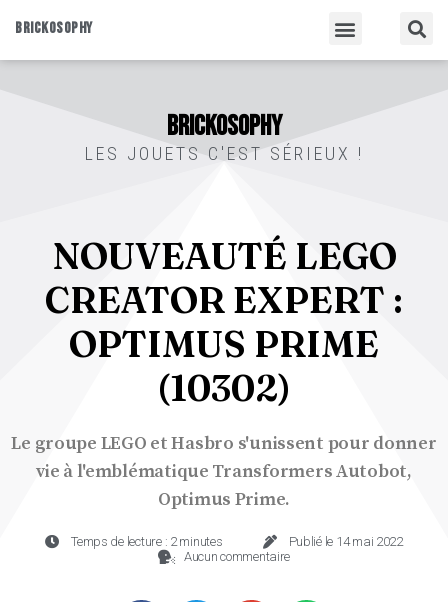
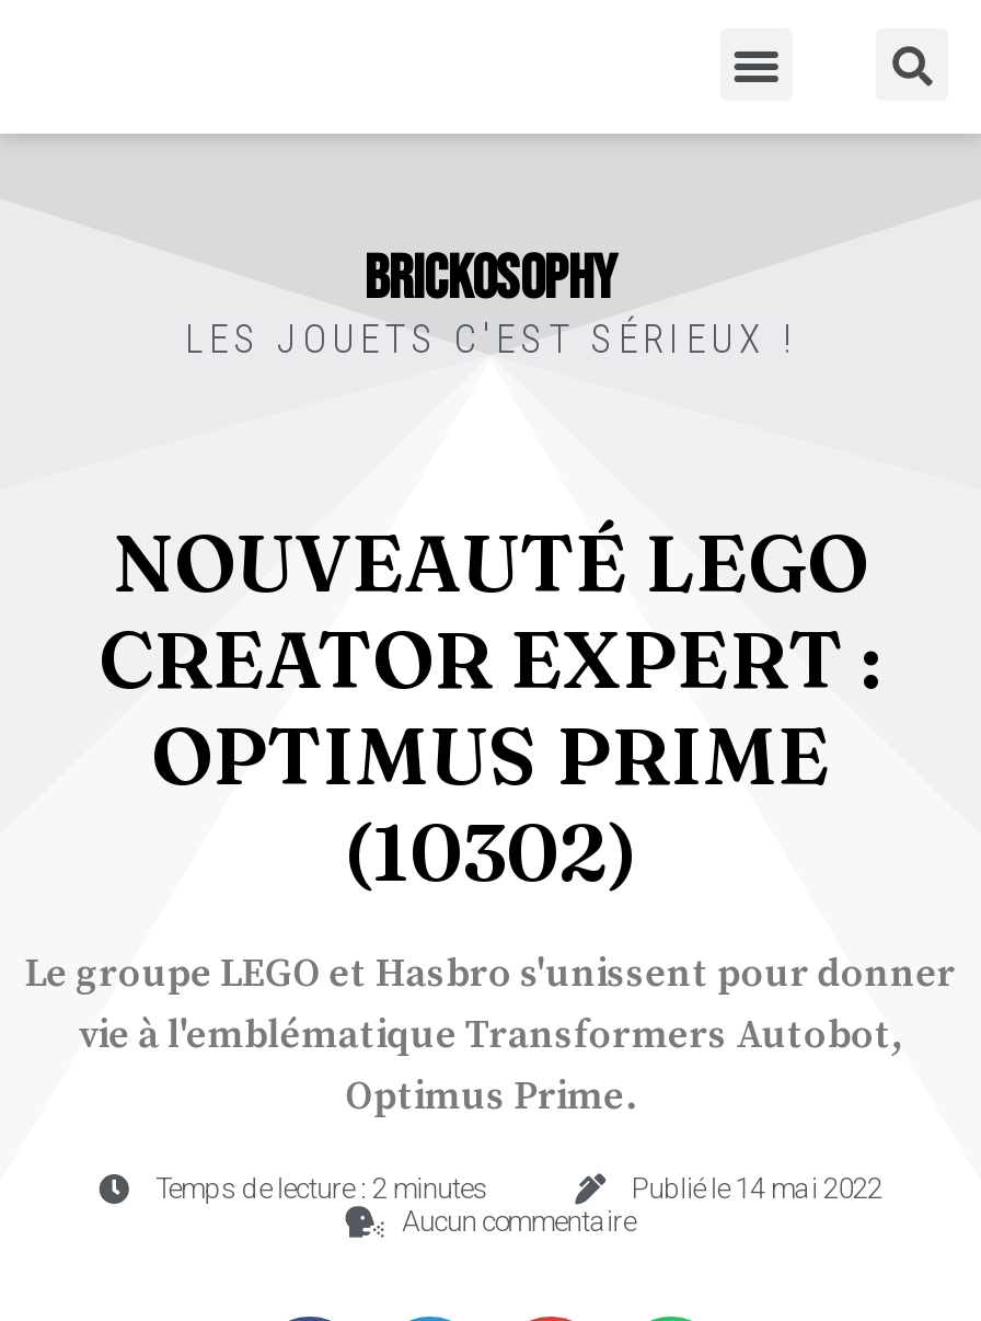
- BRICKOSOPHY
